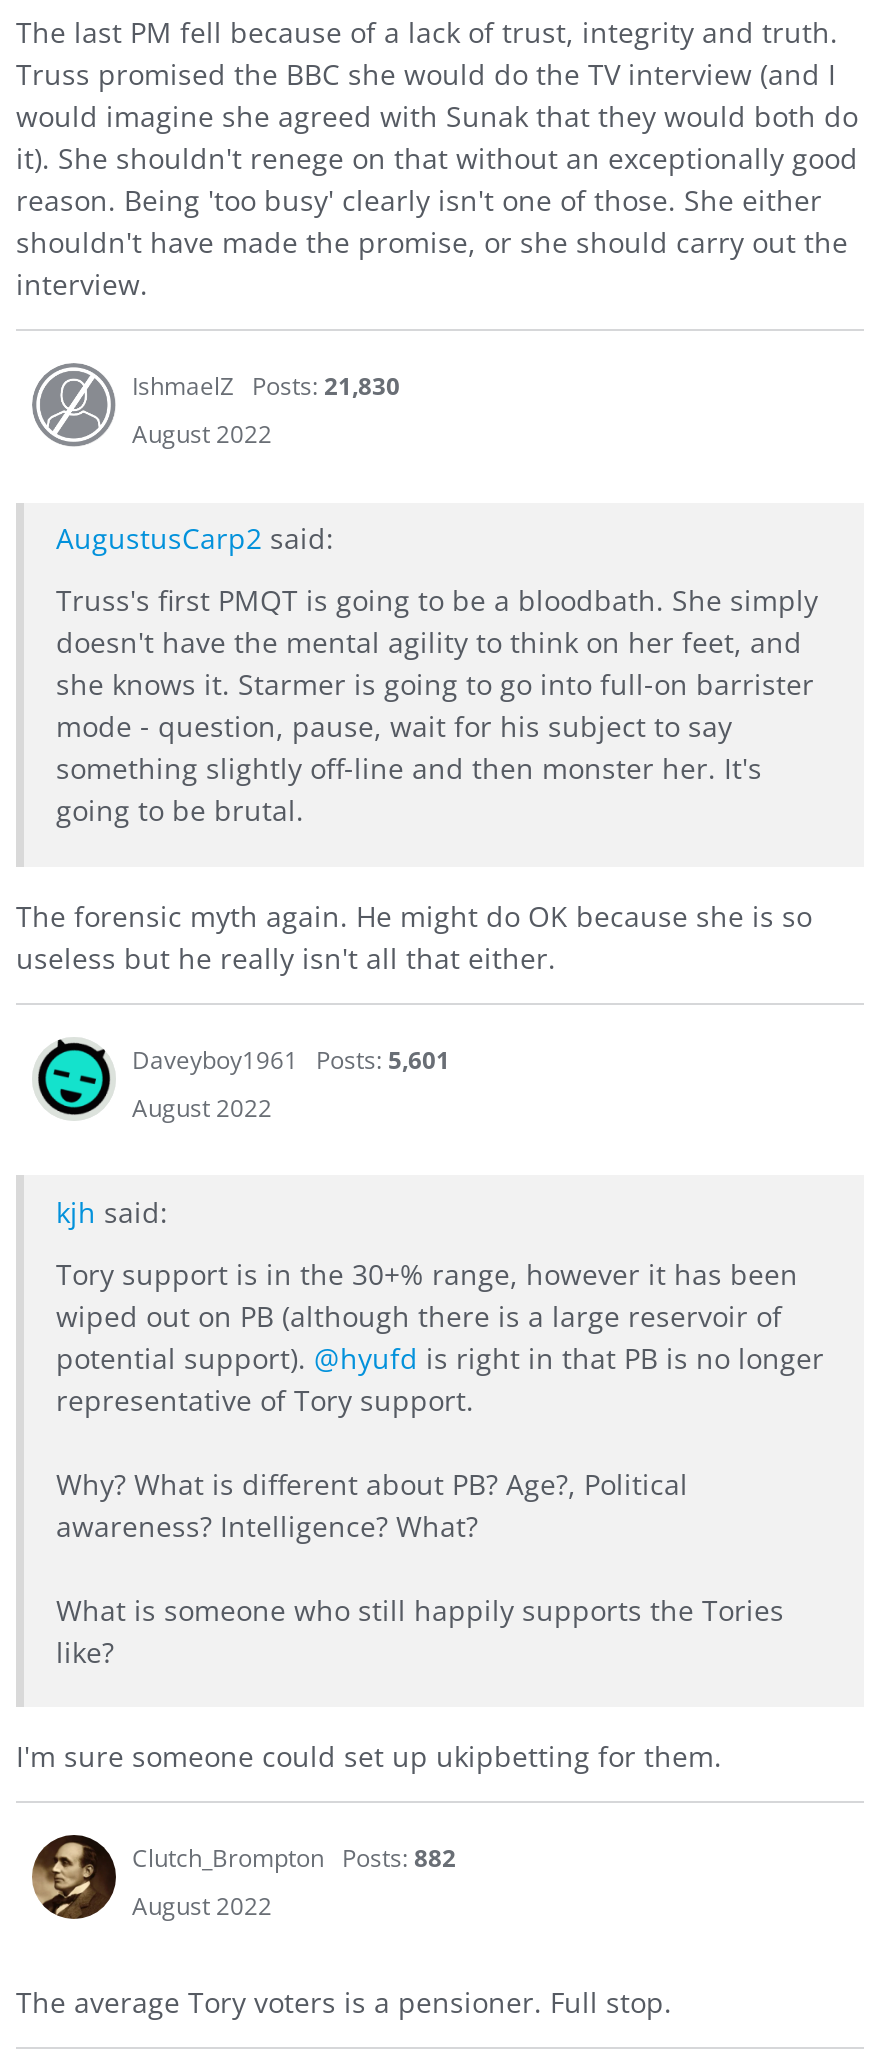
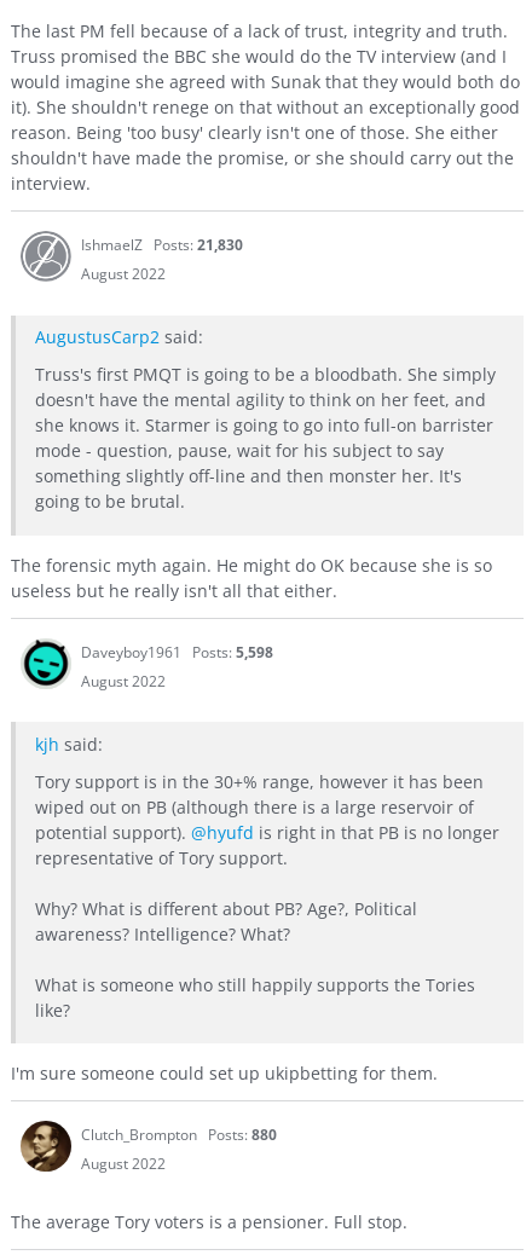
- Daveyboy1961 Posts: 5,601
+ Daveyboy1961 Posts: 5,598

- Clutch_Brompton Posts: 882
+ Clutch_Brompton Posts: 880
